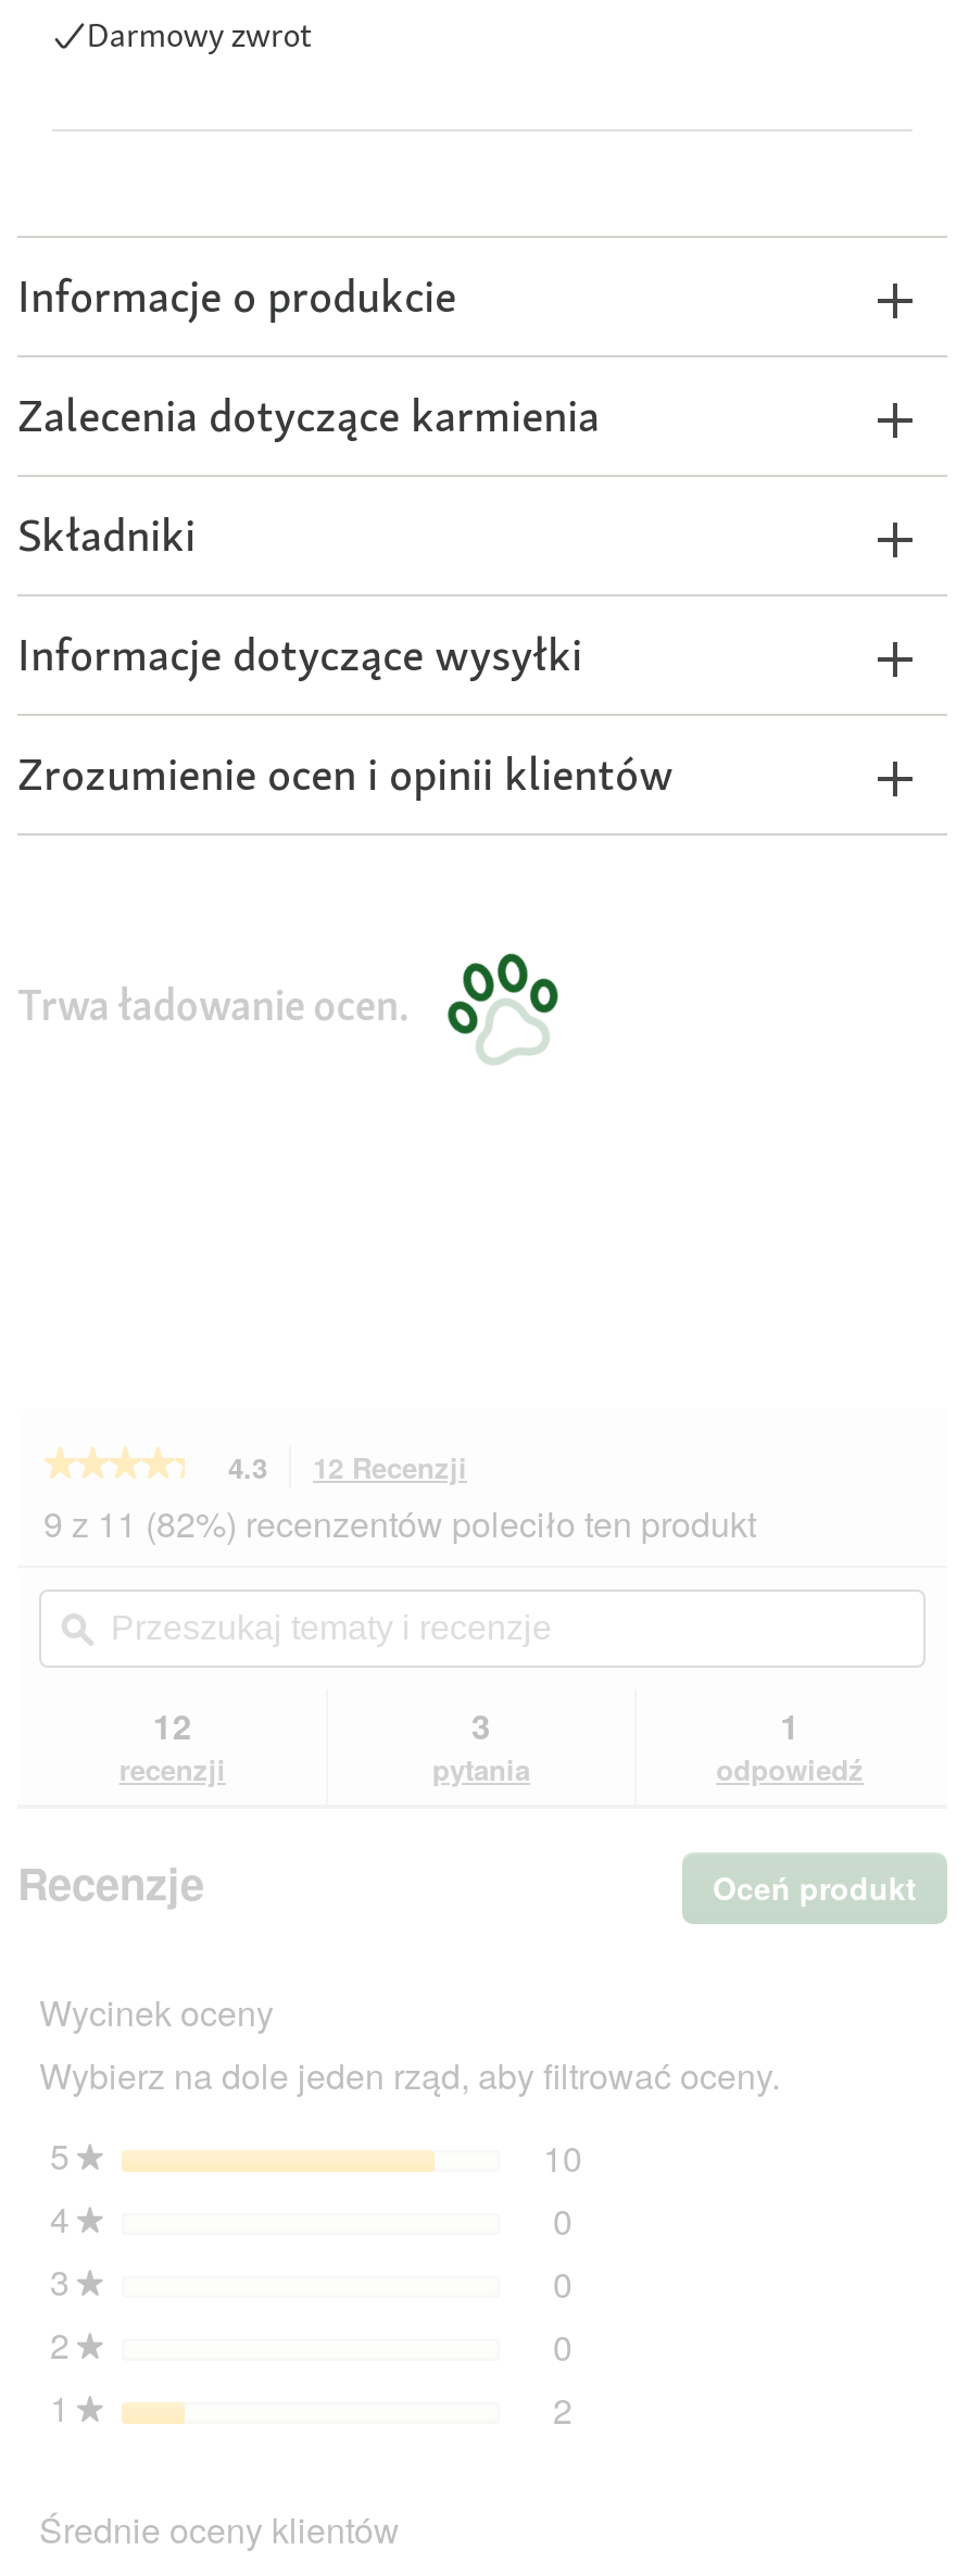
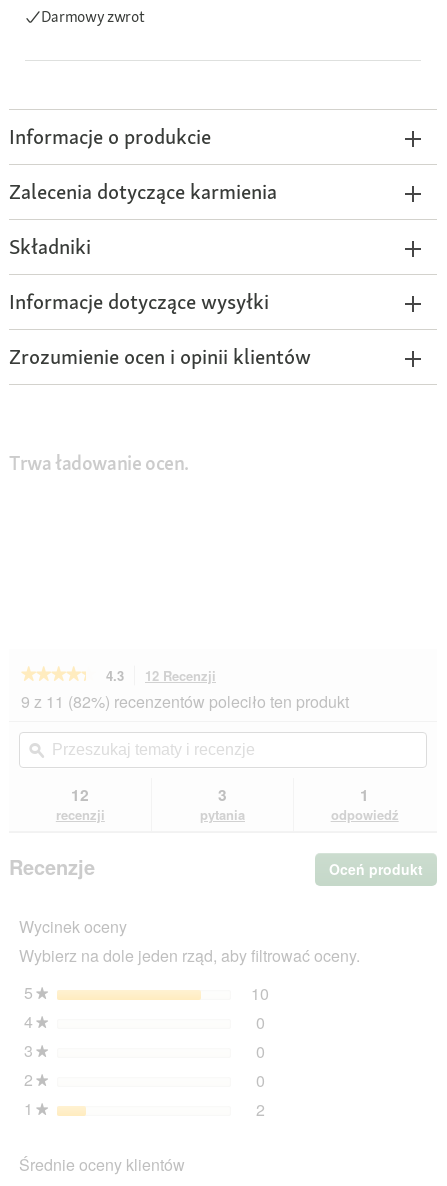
- [image]
